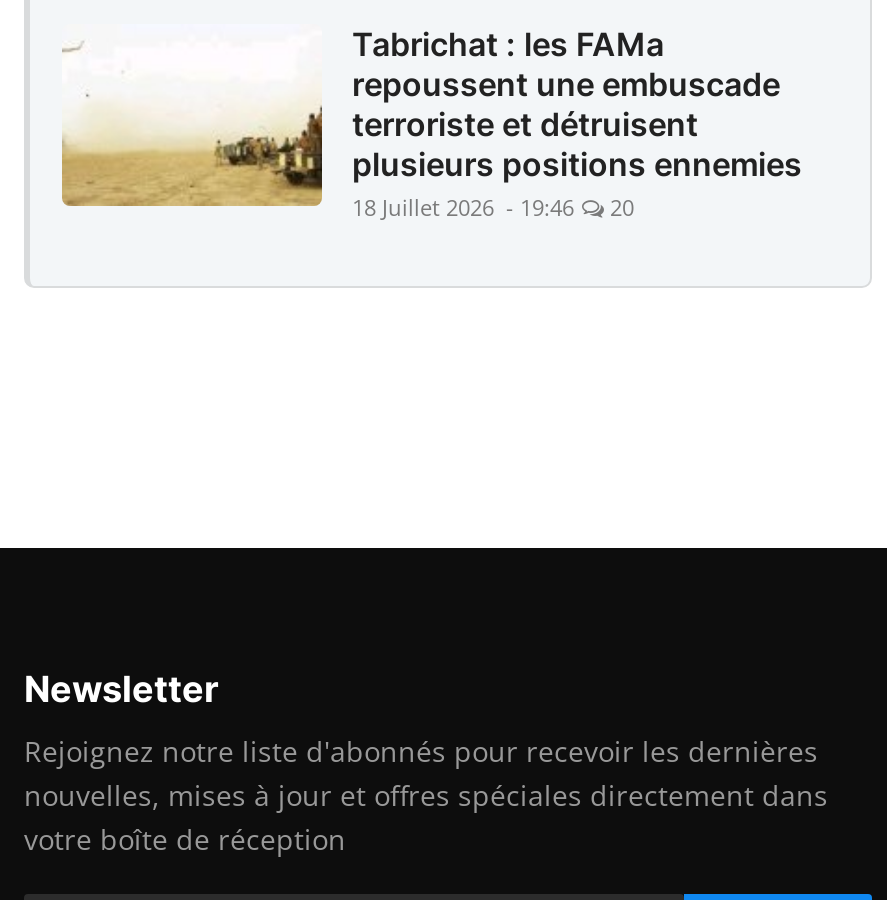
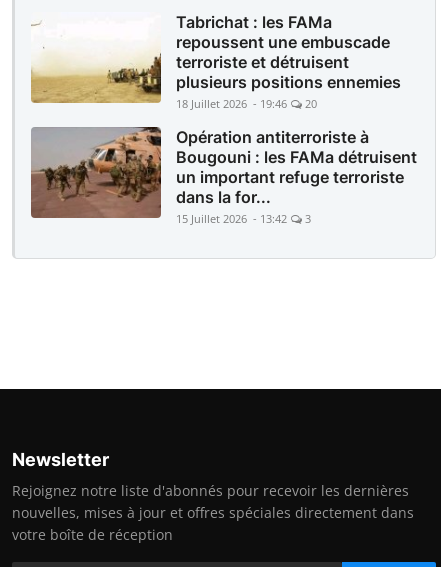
+ [image]
+ Opération antiterroriste à
+ Bougouni : les FAMa détruisent
+ un important refuge terroriste
+ dans la for...
+ 15 Juillet 2026 - 13:42
+ 3
